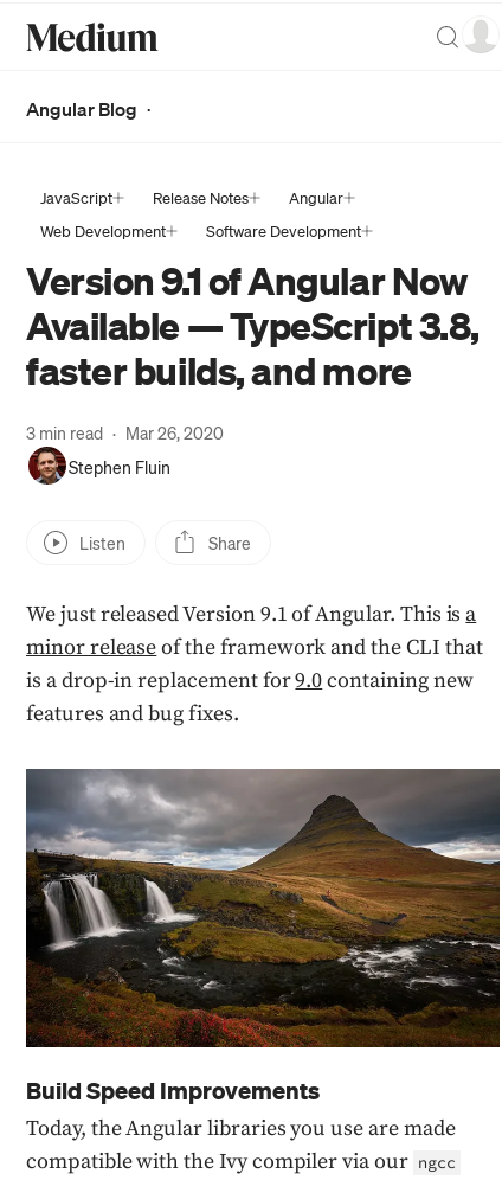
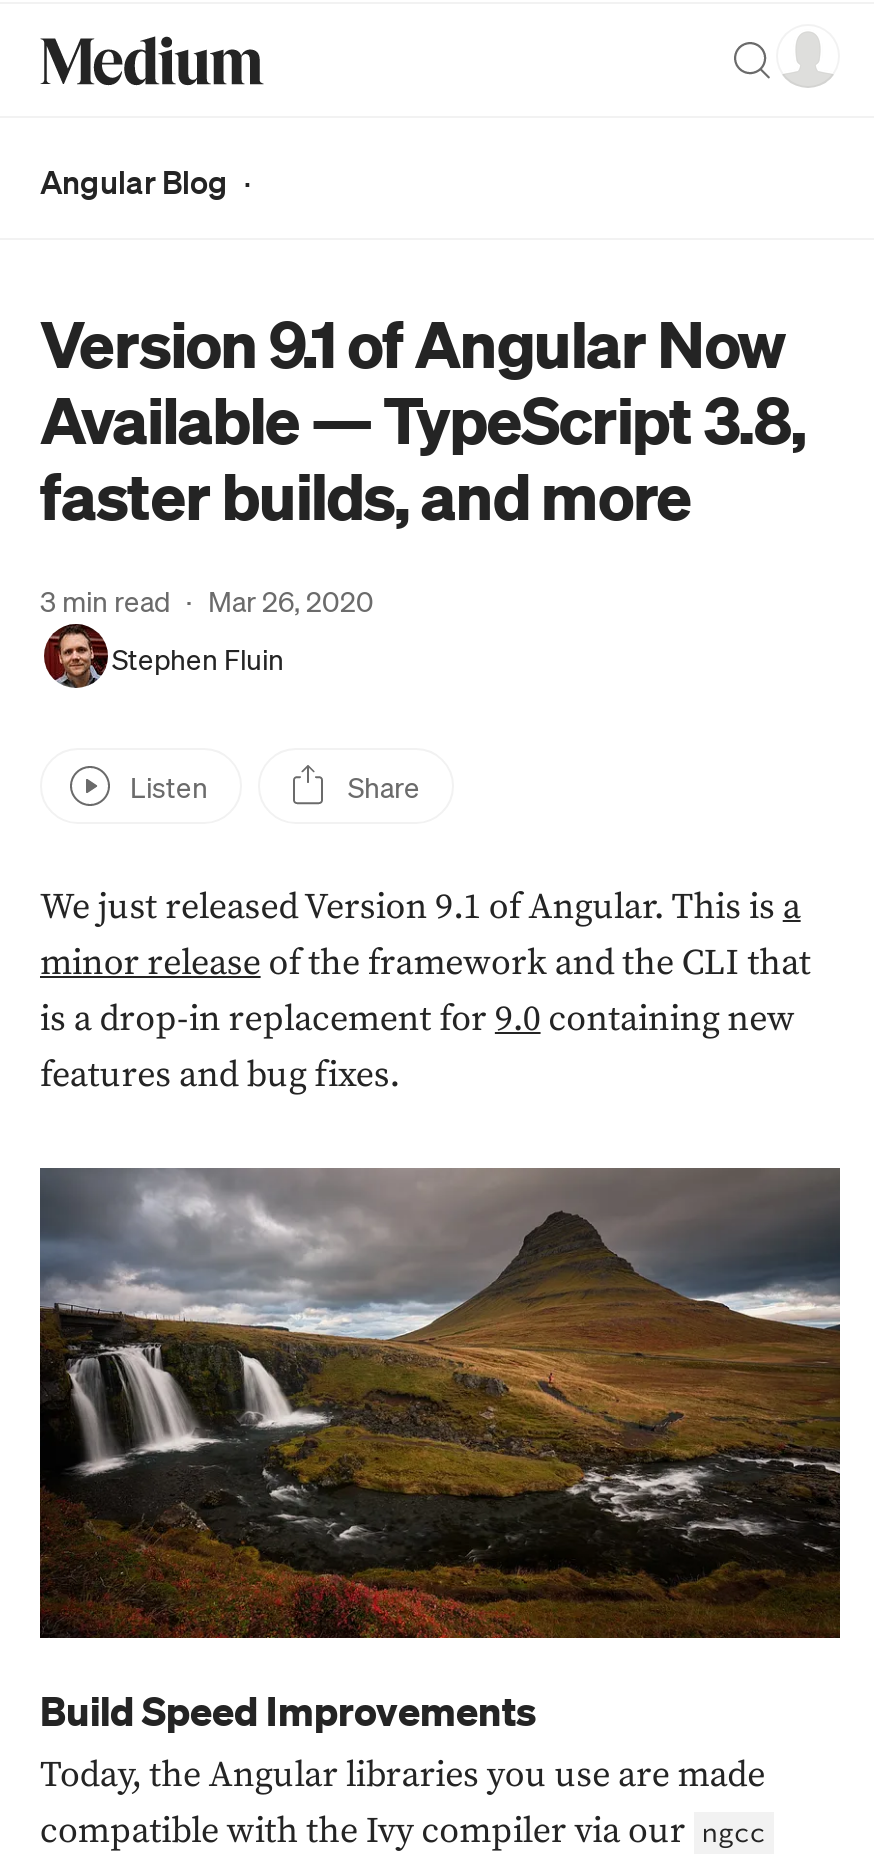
- JavaScript
- Release Notes
- Angular
- Web Development
- Software Development
